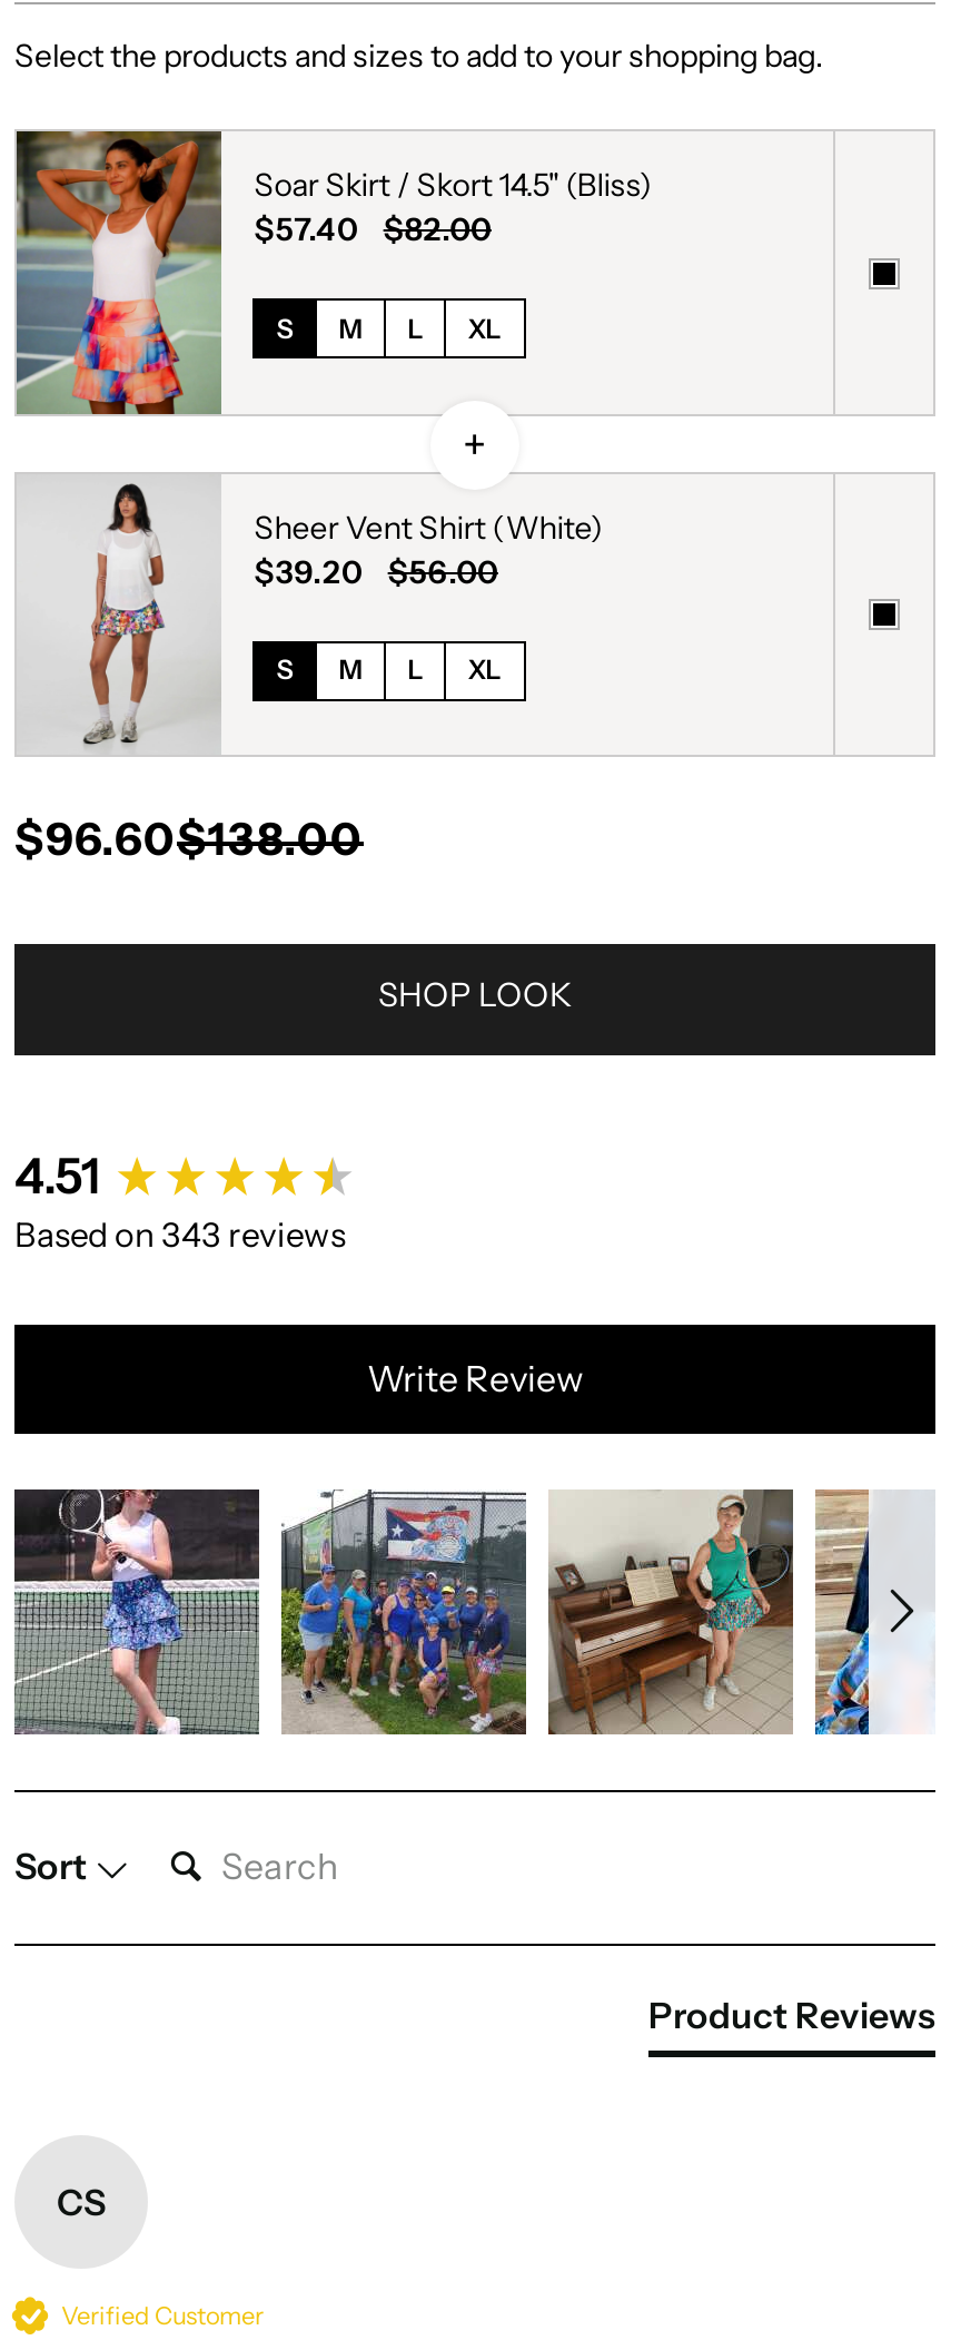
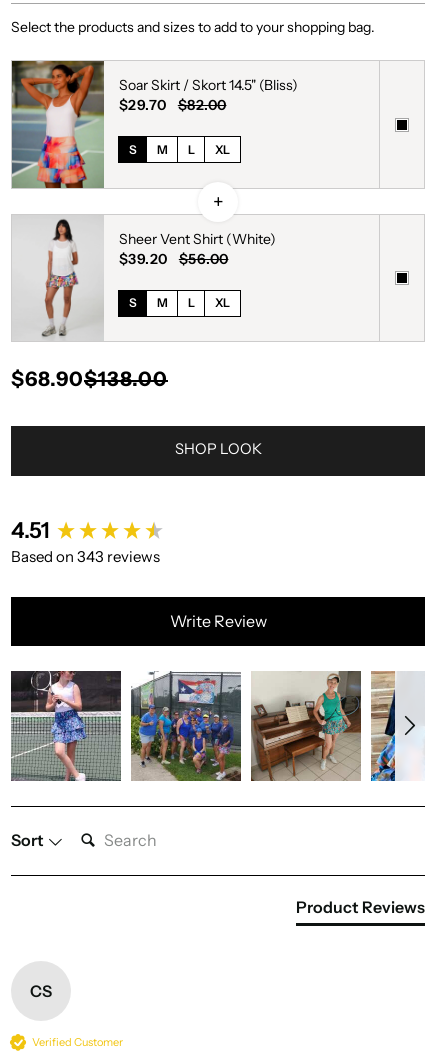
- $57.40 $82.00
+ $29.70 $82.00

- $96.60$138.00
+ $68.90$138.00
